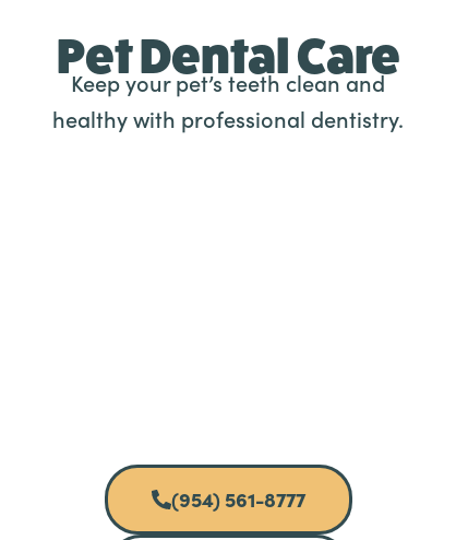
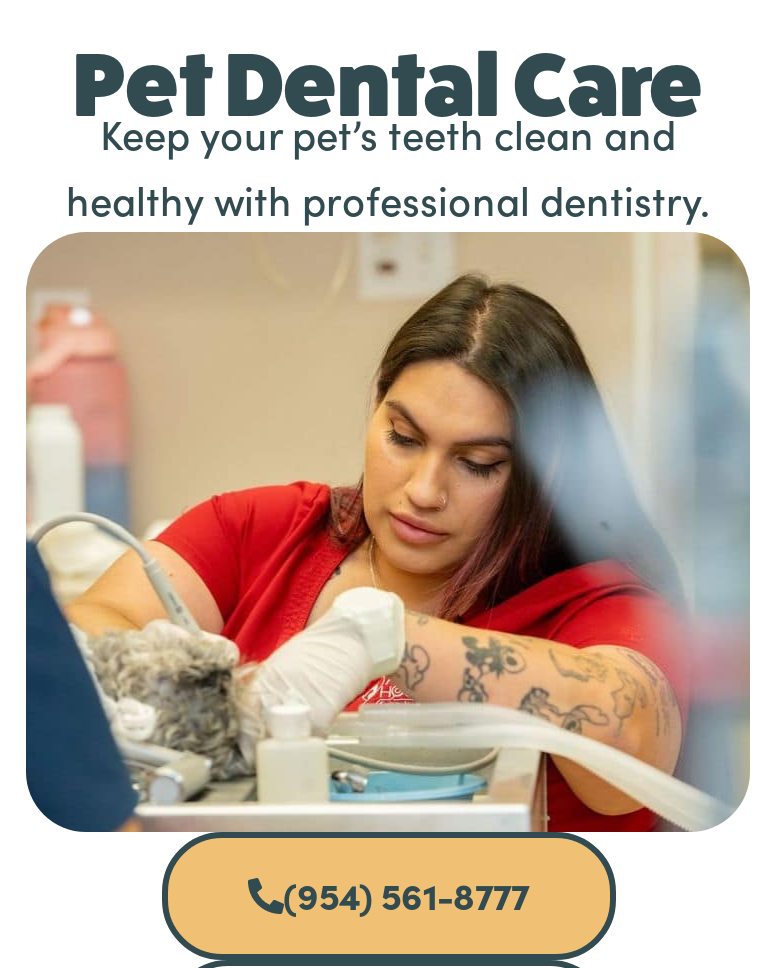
+ [image]
